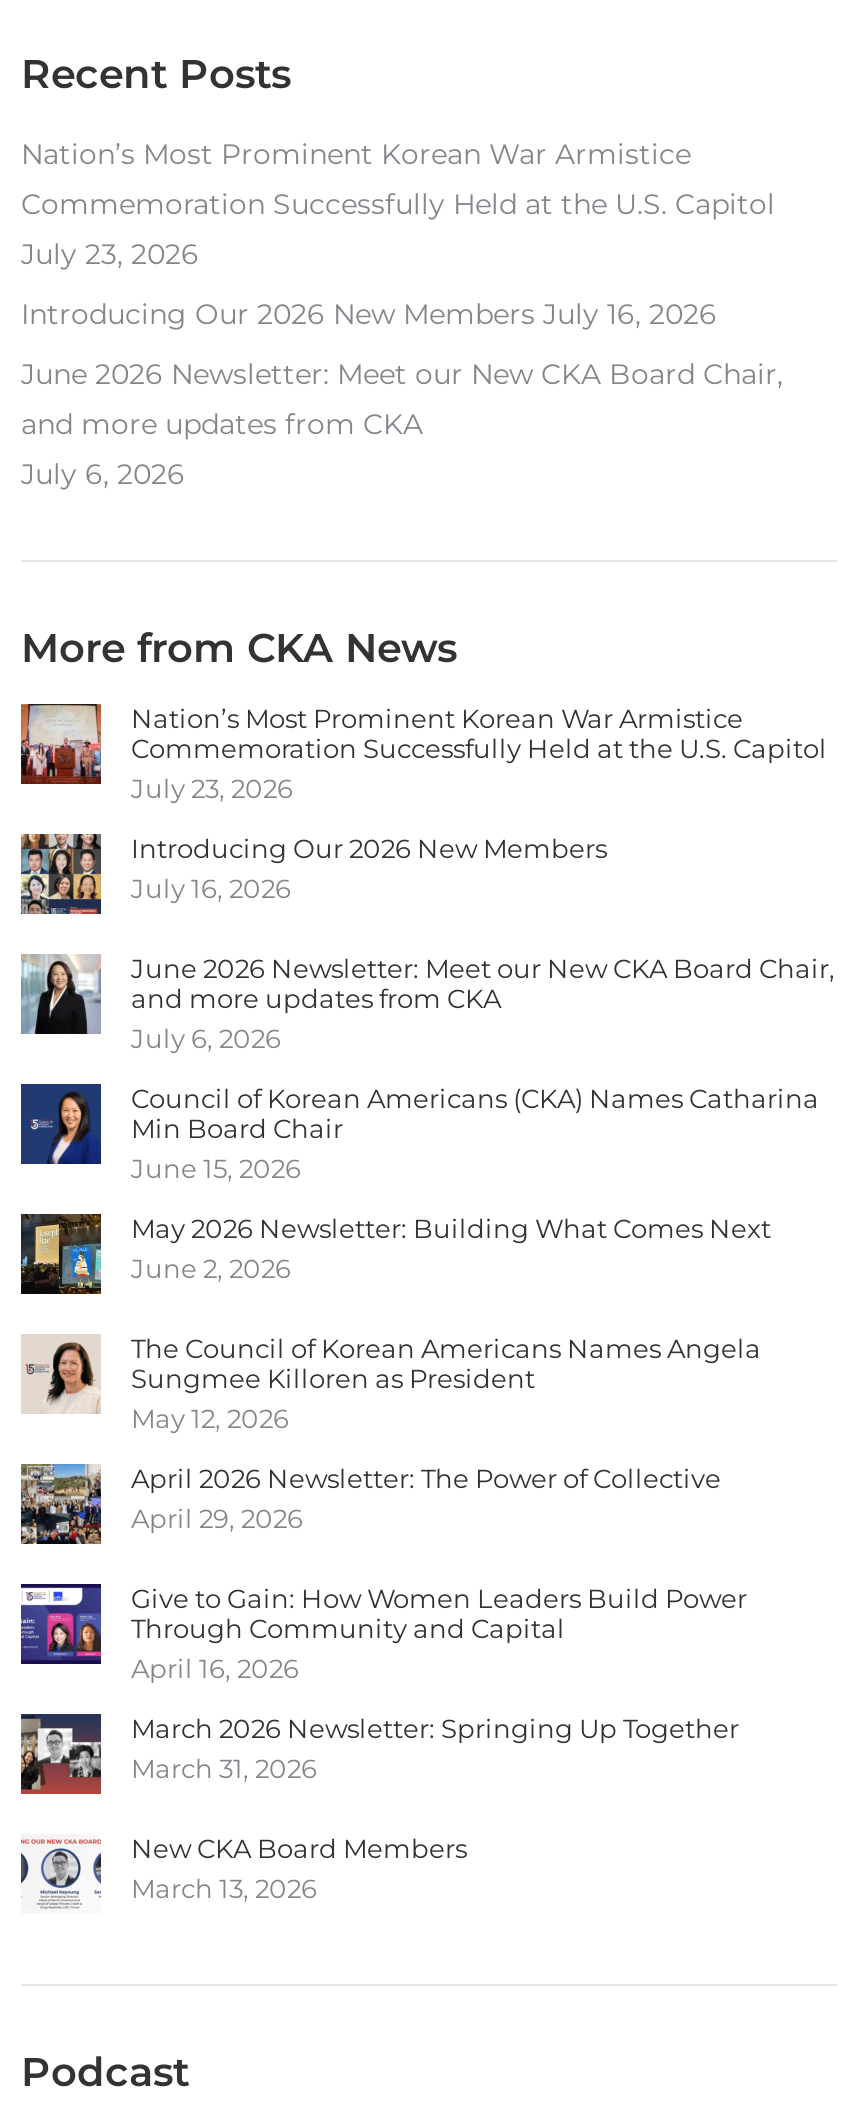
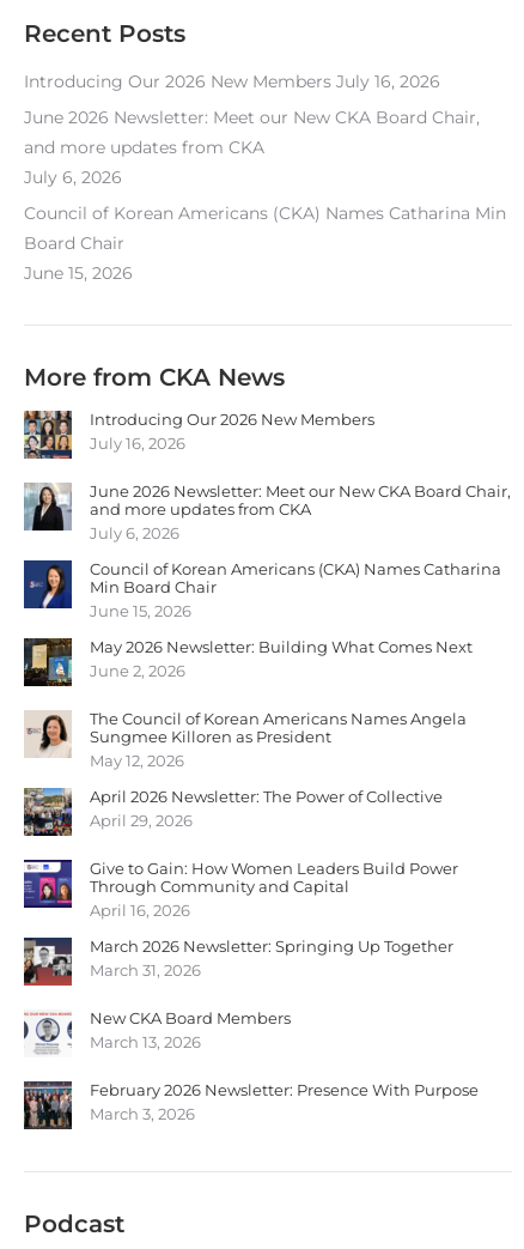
- Nation’s Most Prominent Korean War Armistice
- Commemoration Successfully Held at the U.S. Capitol
- July 23, 2026

moved up: Introducing Our 2026 New Members July 16, 2026 | June 2026 Newsletter: Meet our New CKA Board Chair, | and more updates from CKA | July 6, 2026

+ Council of Korean Americans (CKA) Names Catharina Min
+ Board Chair
+ June 15, 2026

- [image]
- Nation’s Most Prominent Korean War Armistice
- Commemoration Successfully Held at the U.S. Capitol
- July 23, 2026

moved up: [image] | Introducing Our 2026 New Members | July 16, 2026 | ... | New CKA Board Members | March 13, 2026

+ [image]
+ February 2026 Newsletter: Presence With Purpose
+ March 3, 2026
